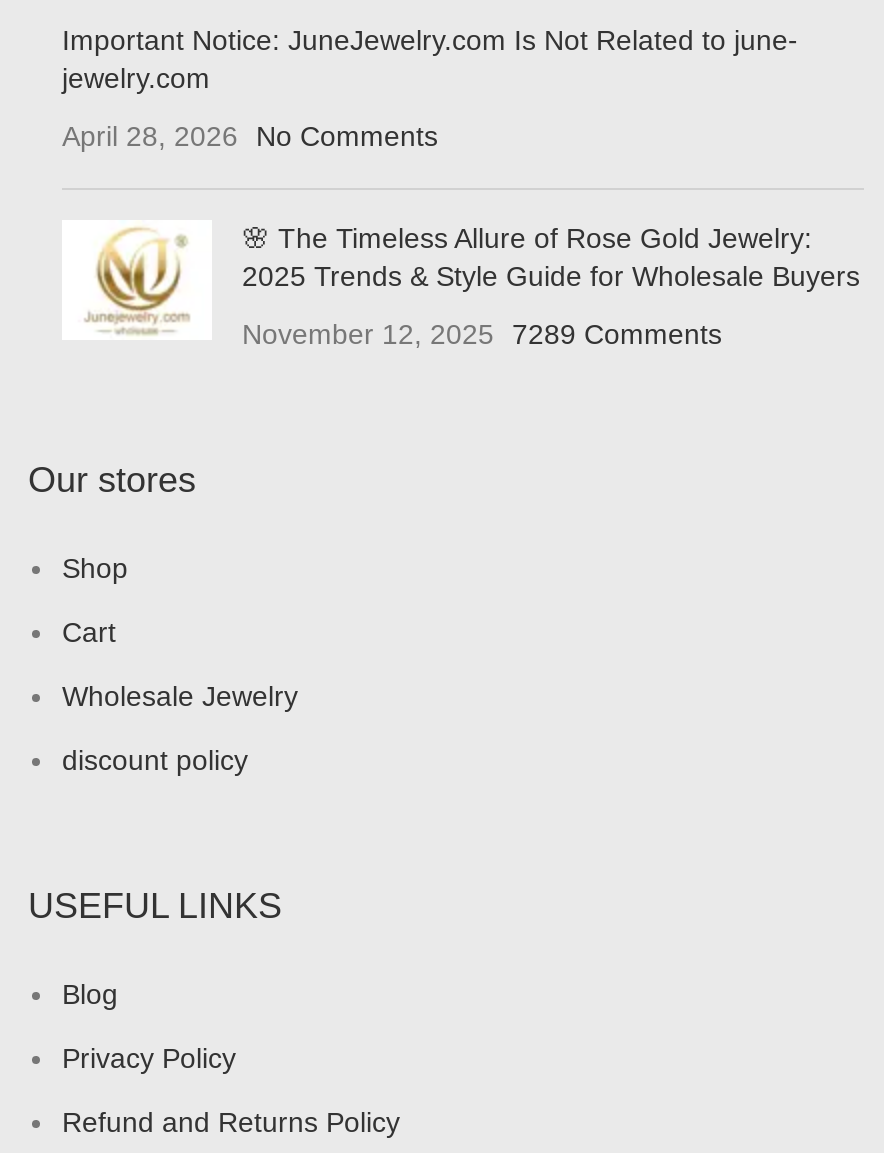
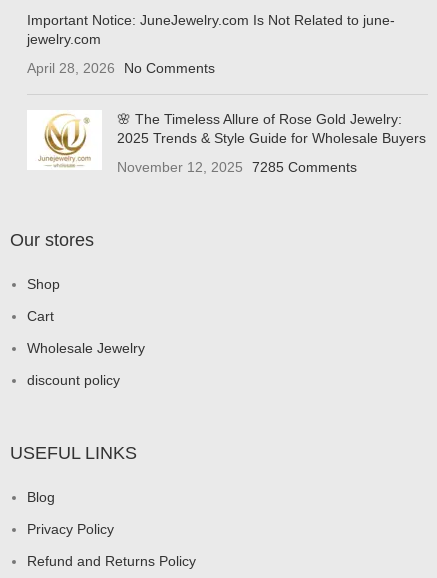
- November 12, 2025 7289 Comments
+ November 12, 2025 7285 Comments
